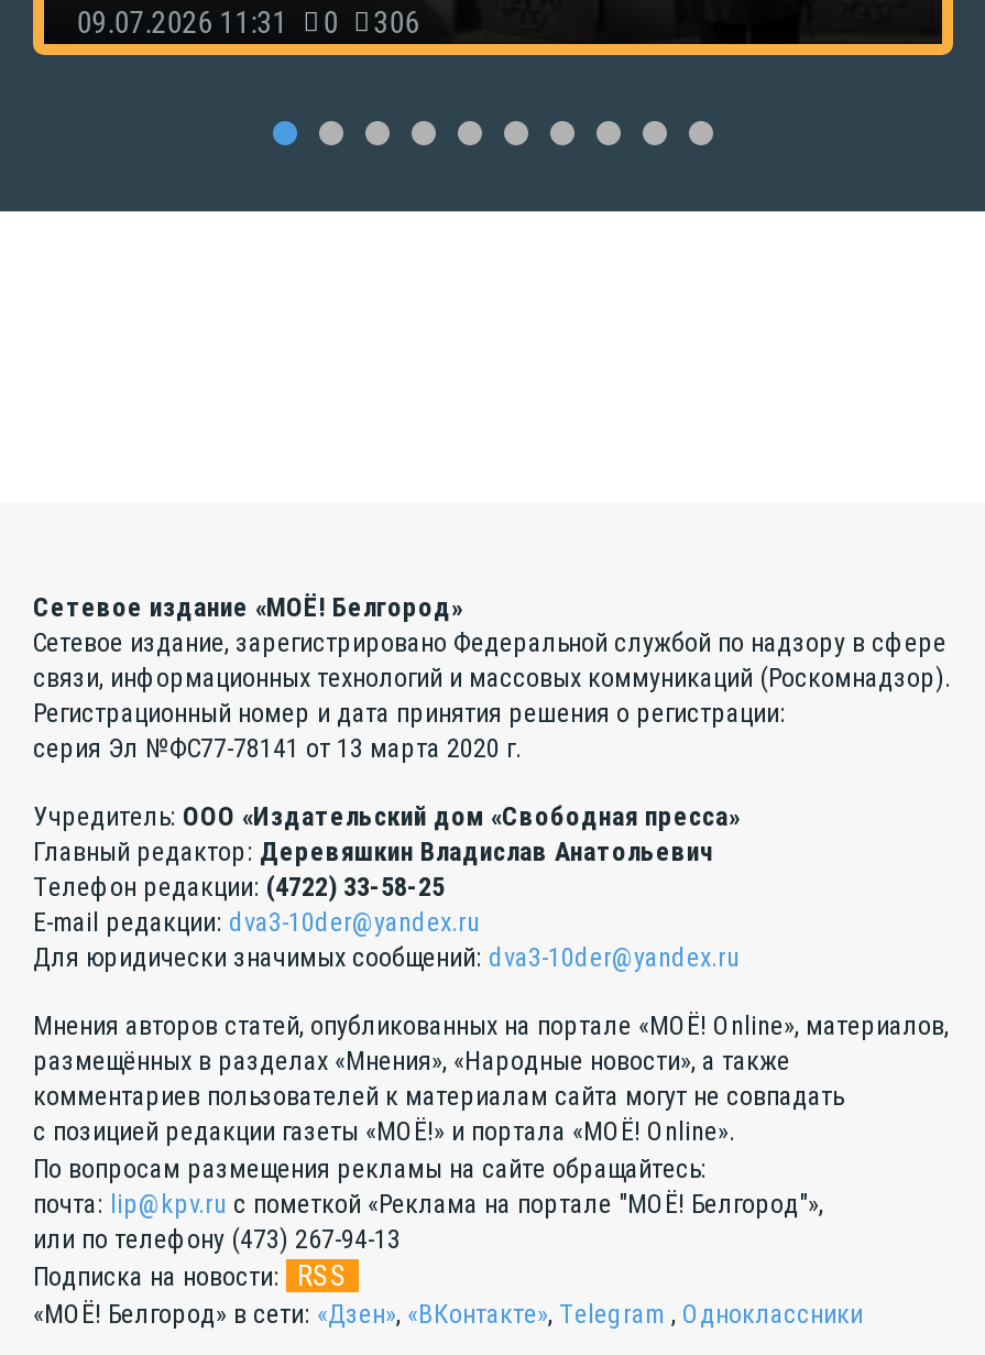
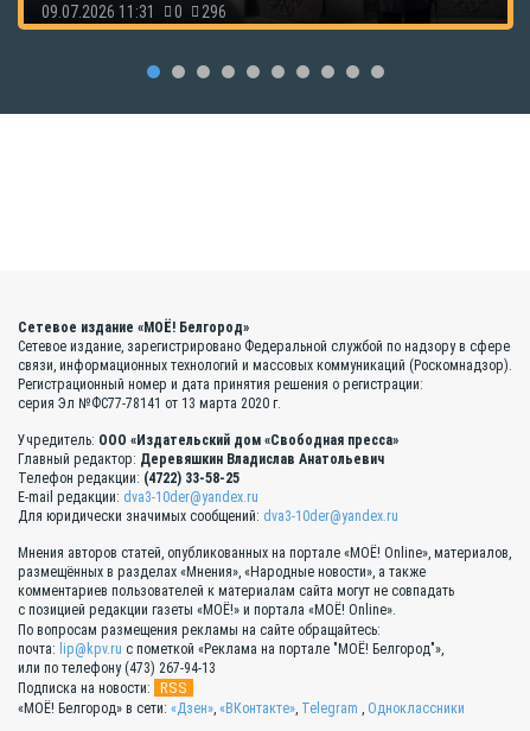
- 09.07.2026 11:31 0 306
+ 09.07.2026 11:31 0 296
